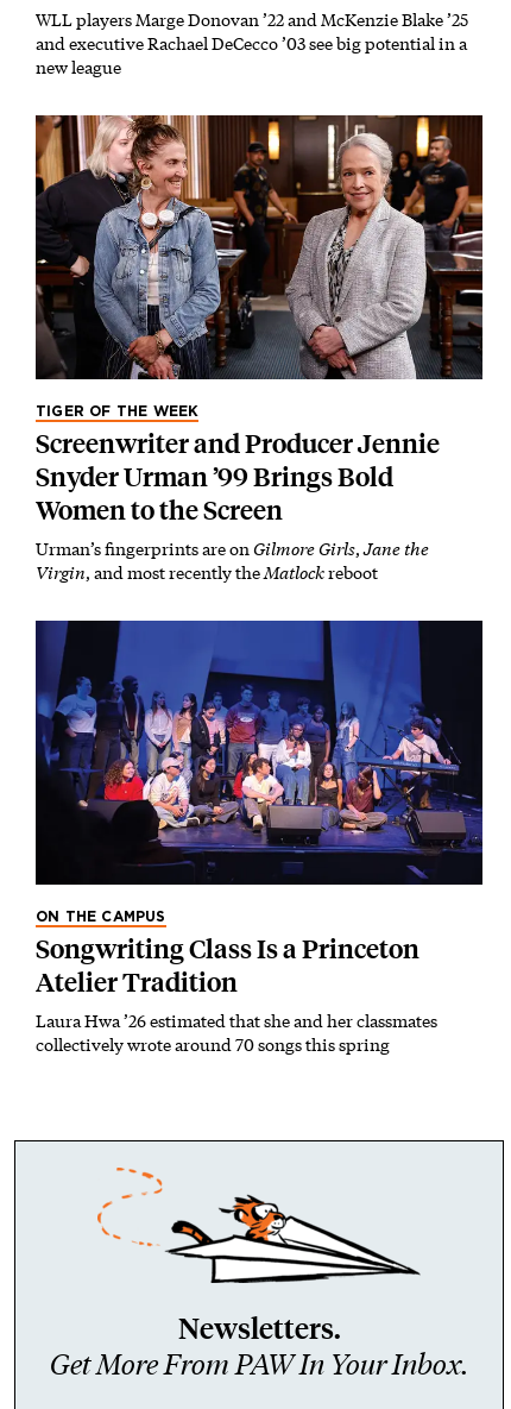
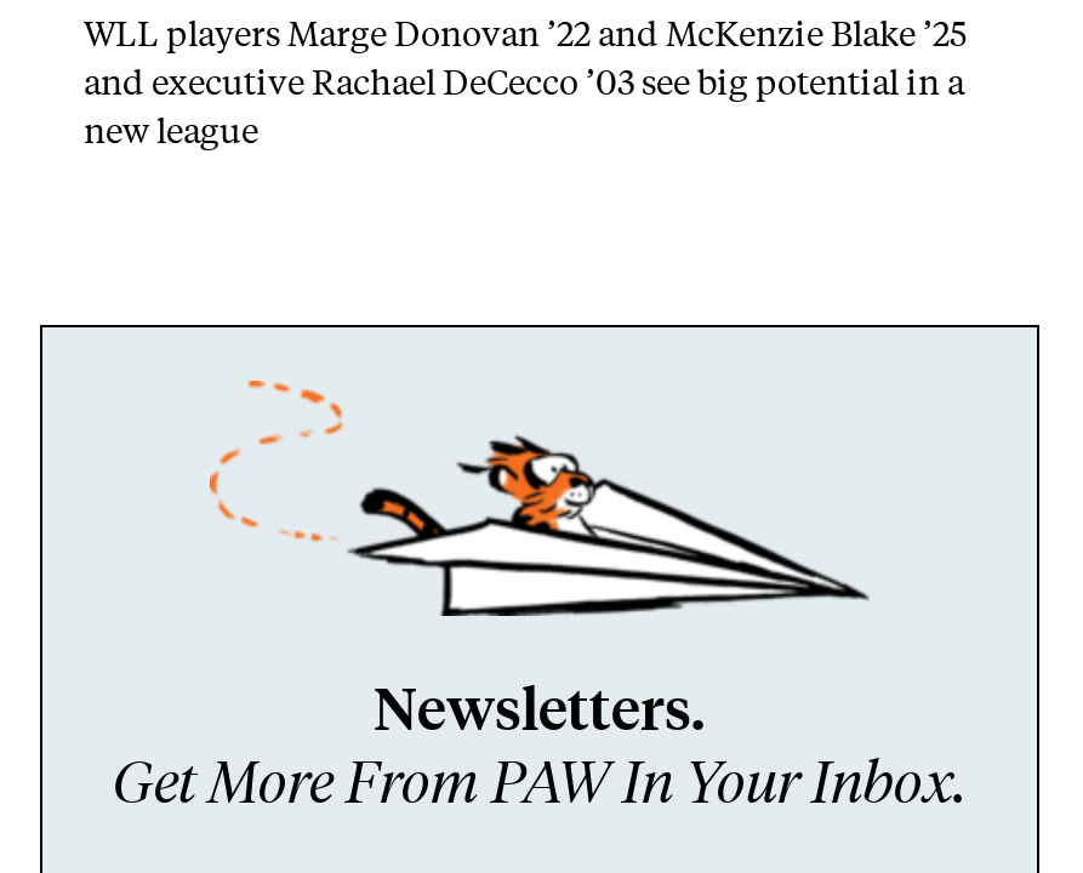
- [image]
- TIGER OF THE WEEK
- Screenwriter and Producer Jennie
- Snyder Urman ’99 Brings Bold
- Women to the Screen
- Urman’s fingerprints are on Gilmore Girls, Jane the
- Virgin, and most recently theMatlockreboot

- [image]
- ON THE CAMPUS
- Songwriting Class Is a Princeton
- Atelier Tradition
- Laura Hwa ’26 estimated that she and her classmates
- collectively wrote around 70 songs this spring
